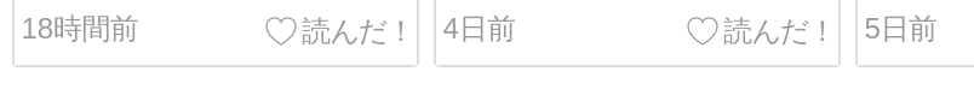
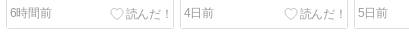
- 18時間前
+ 6時間前
